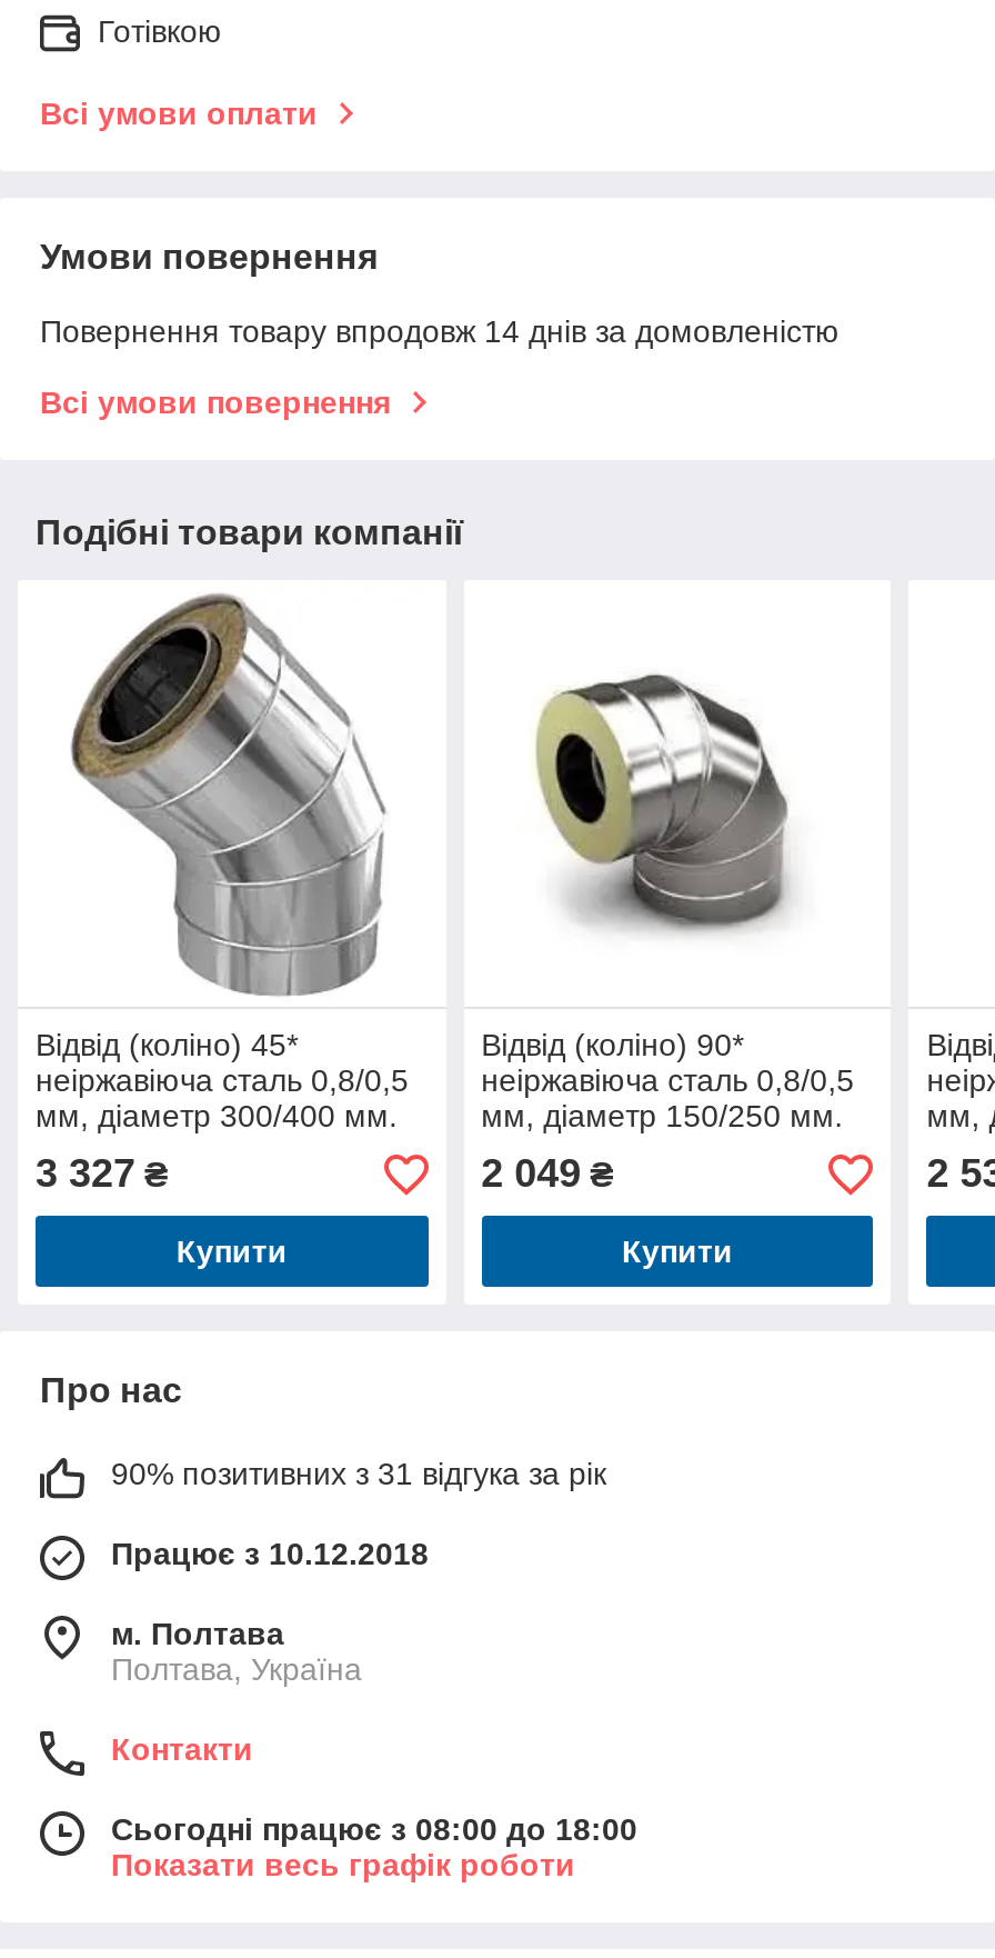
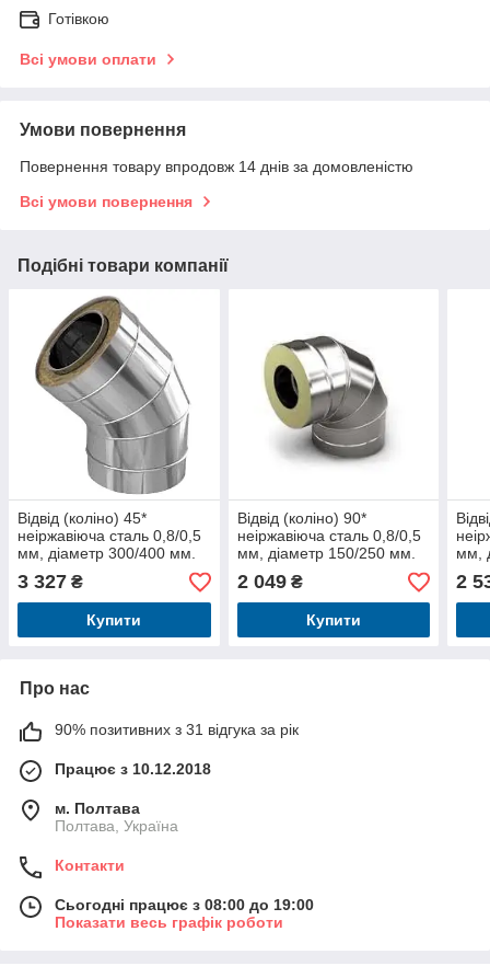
- Сьогодні працює з 08:00 до 18:00
+ Сьогодні працює з 08:00 до 19:00
